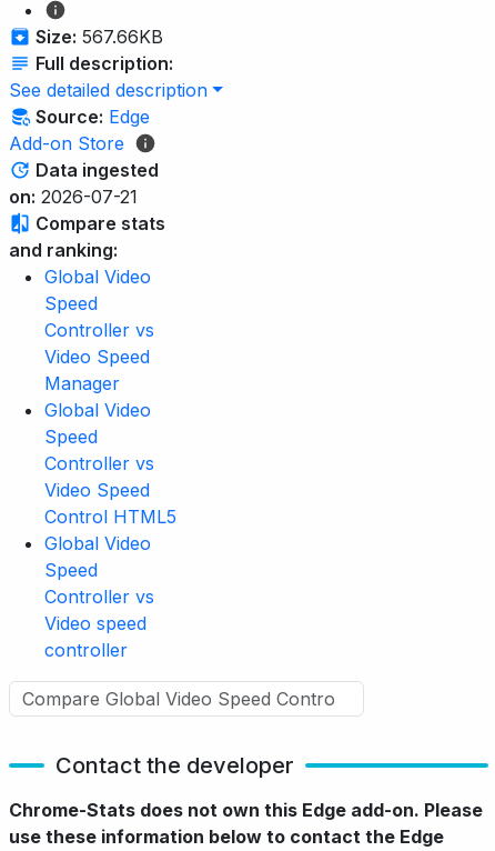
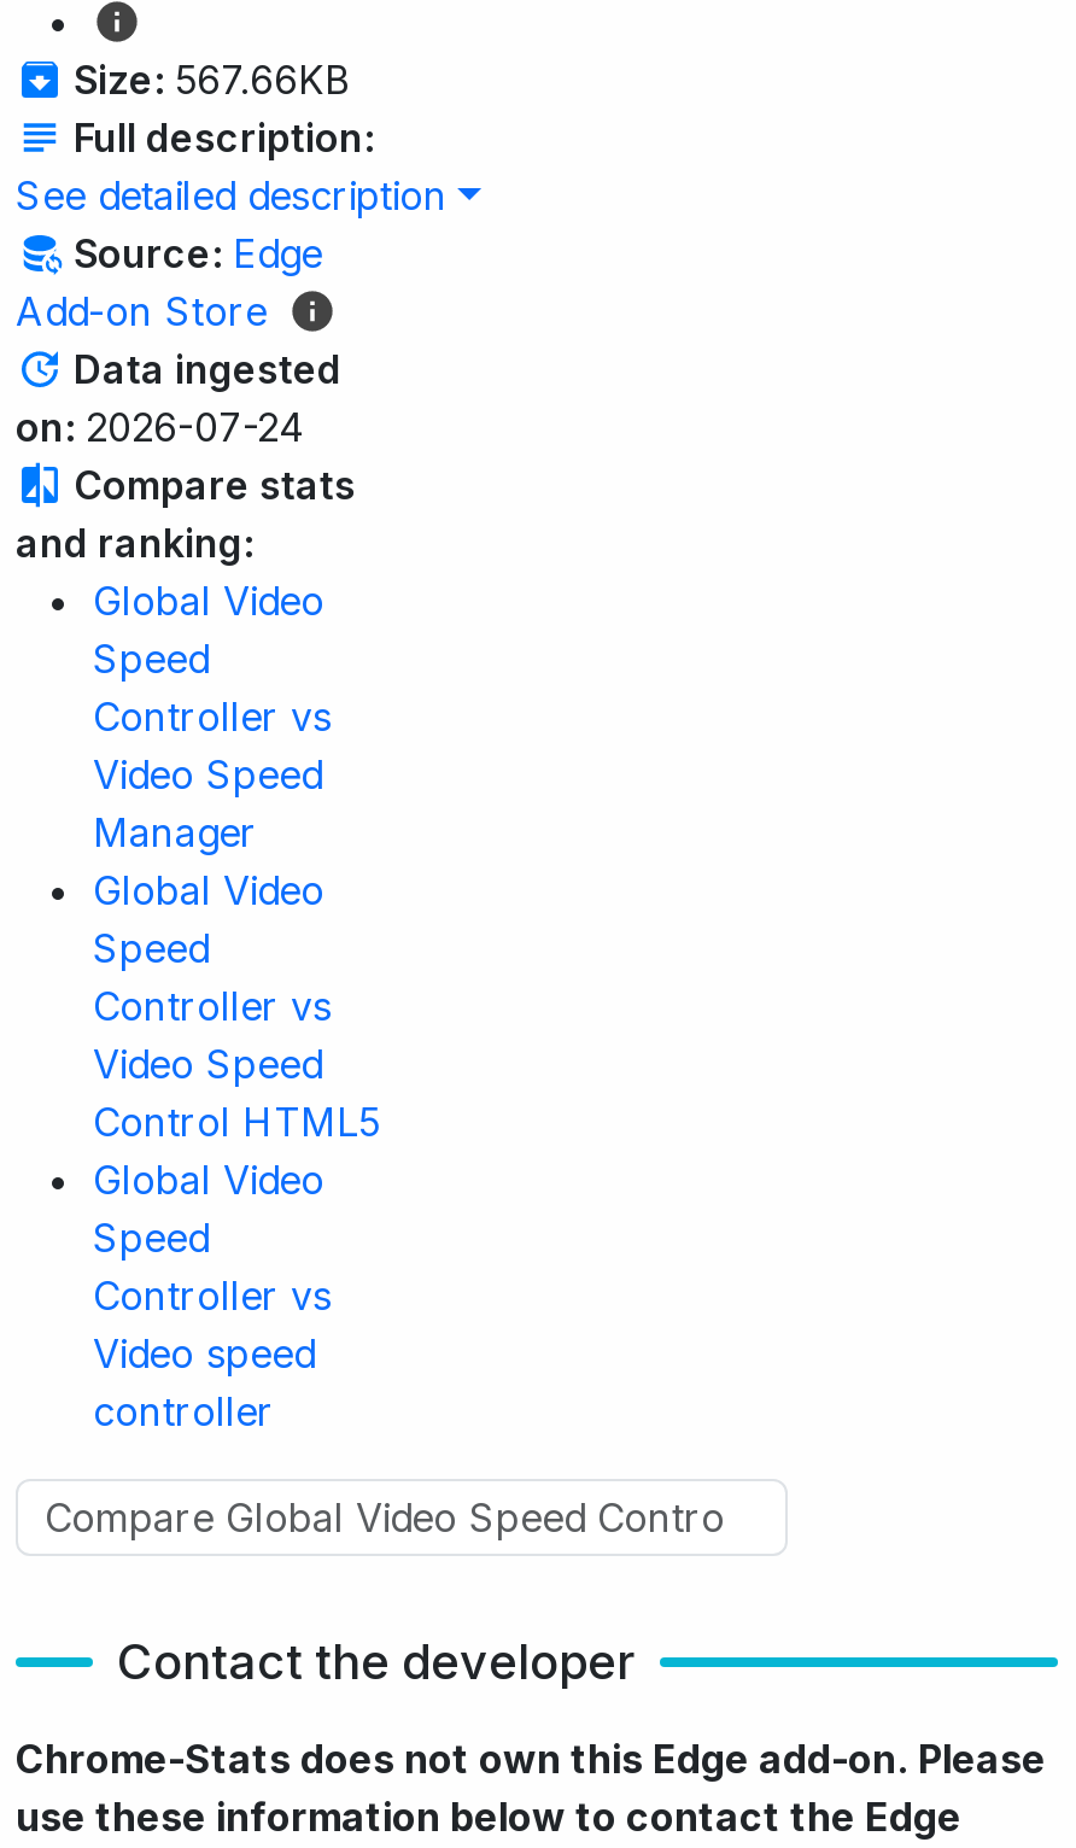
- on: 2026-07-21
+ on: 2026-07-24
